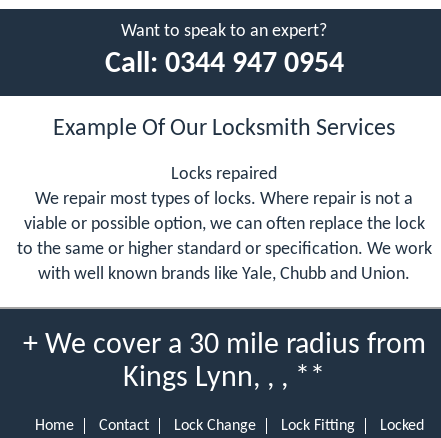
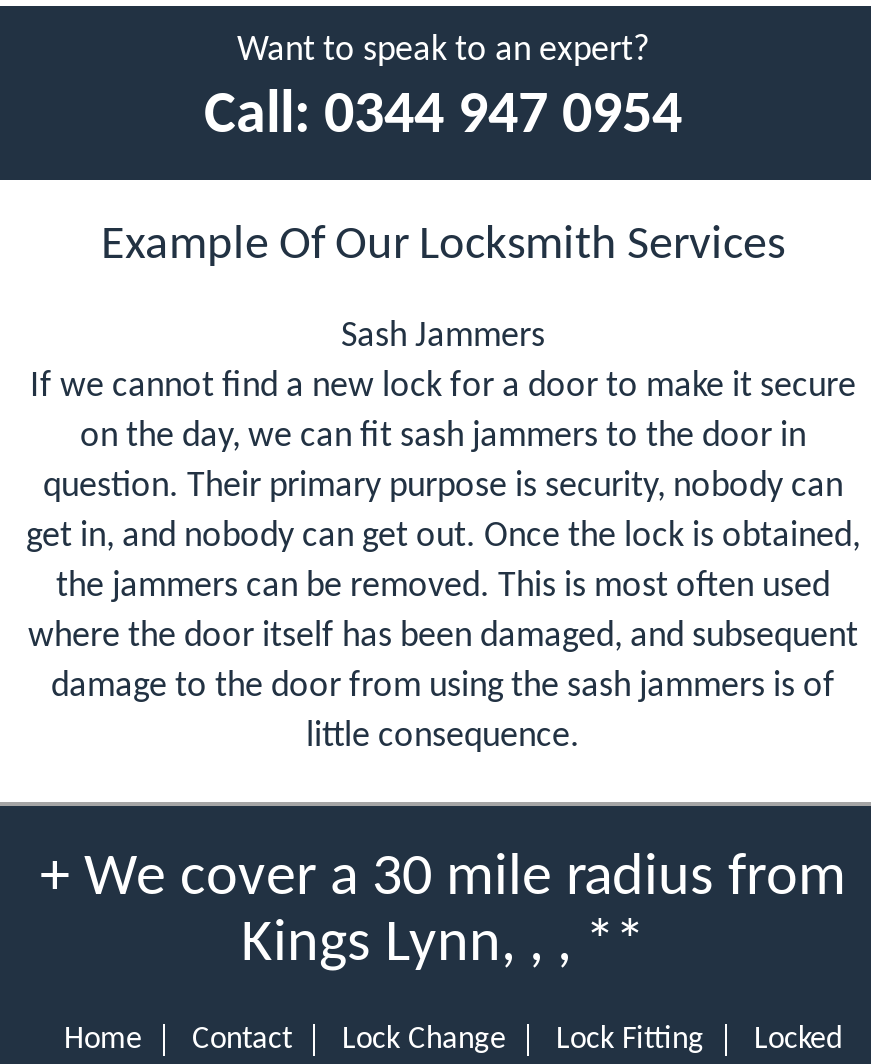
- Locks repaired
- We repair most types of locks. Where repair is not a
- viable or possible option, we can often replace the lock
- to the same or higher standard or specification. We work
- with well known brands like Yale, Chubb and Union.
+ Sash Jammers
+ If we cannot find a new lock for a door to make it secure
+ on the day, we can fit sash jammers to the door in
+ question. Their primary purpose is security, nobody can
+ get in, and nobody can get out. Once the lock is obtained,
+ the jammers can be removed. This is most often used
+ where the door itself has been damaged, and subsequent
+ damage to the door from using the sash jammers is of
+ little consequence.
